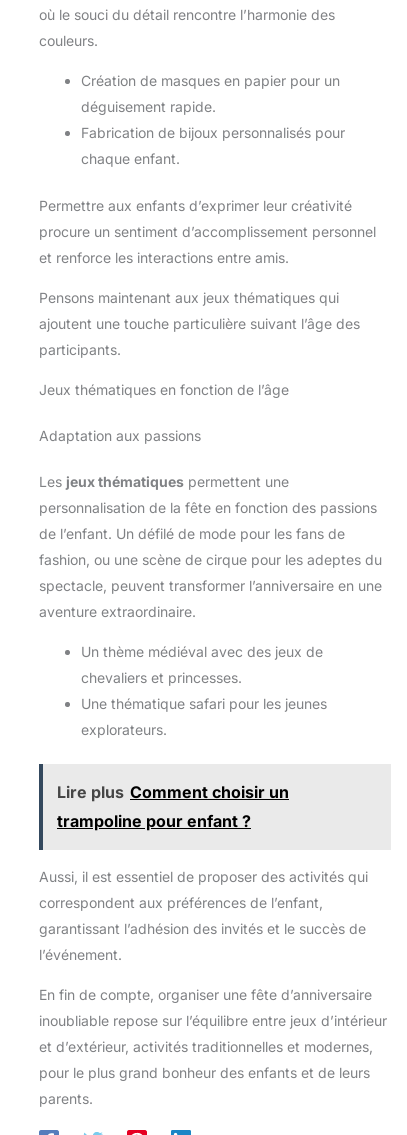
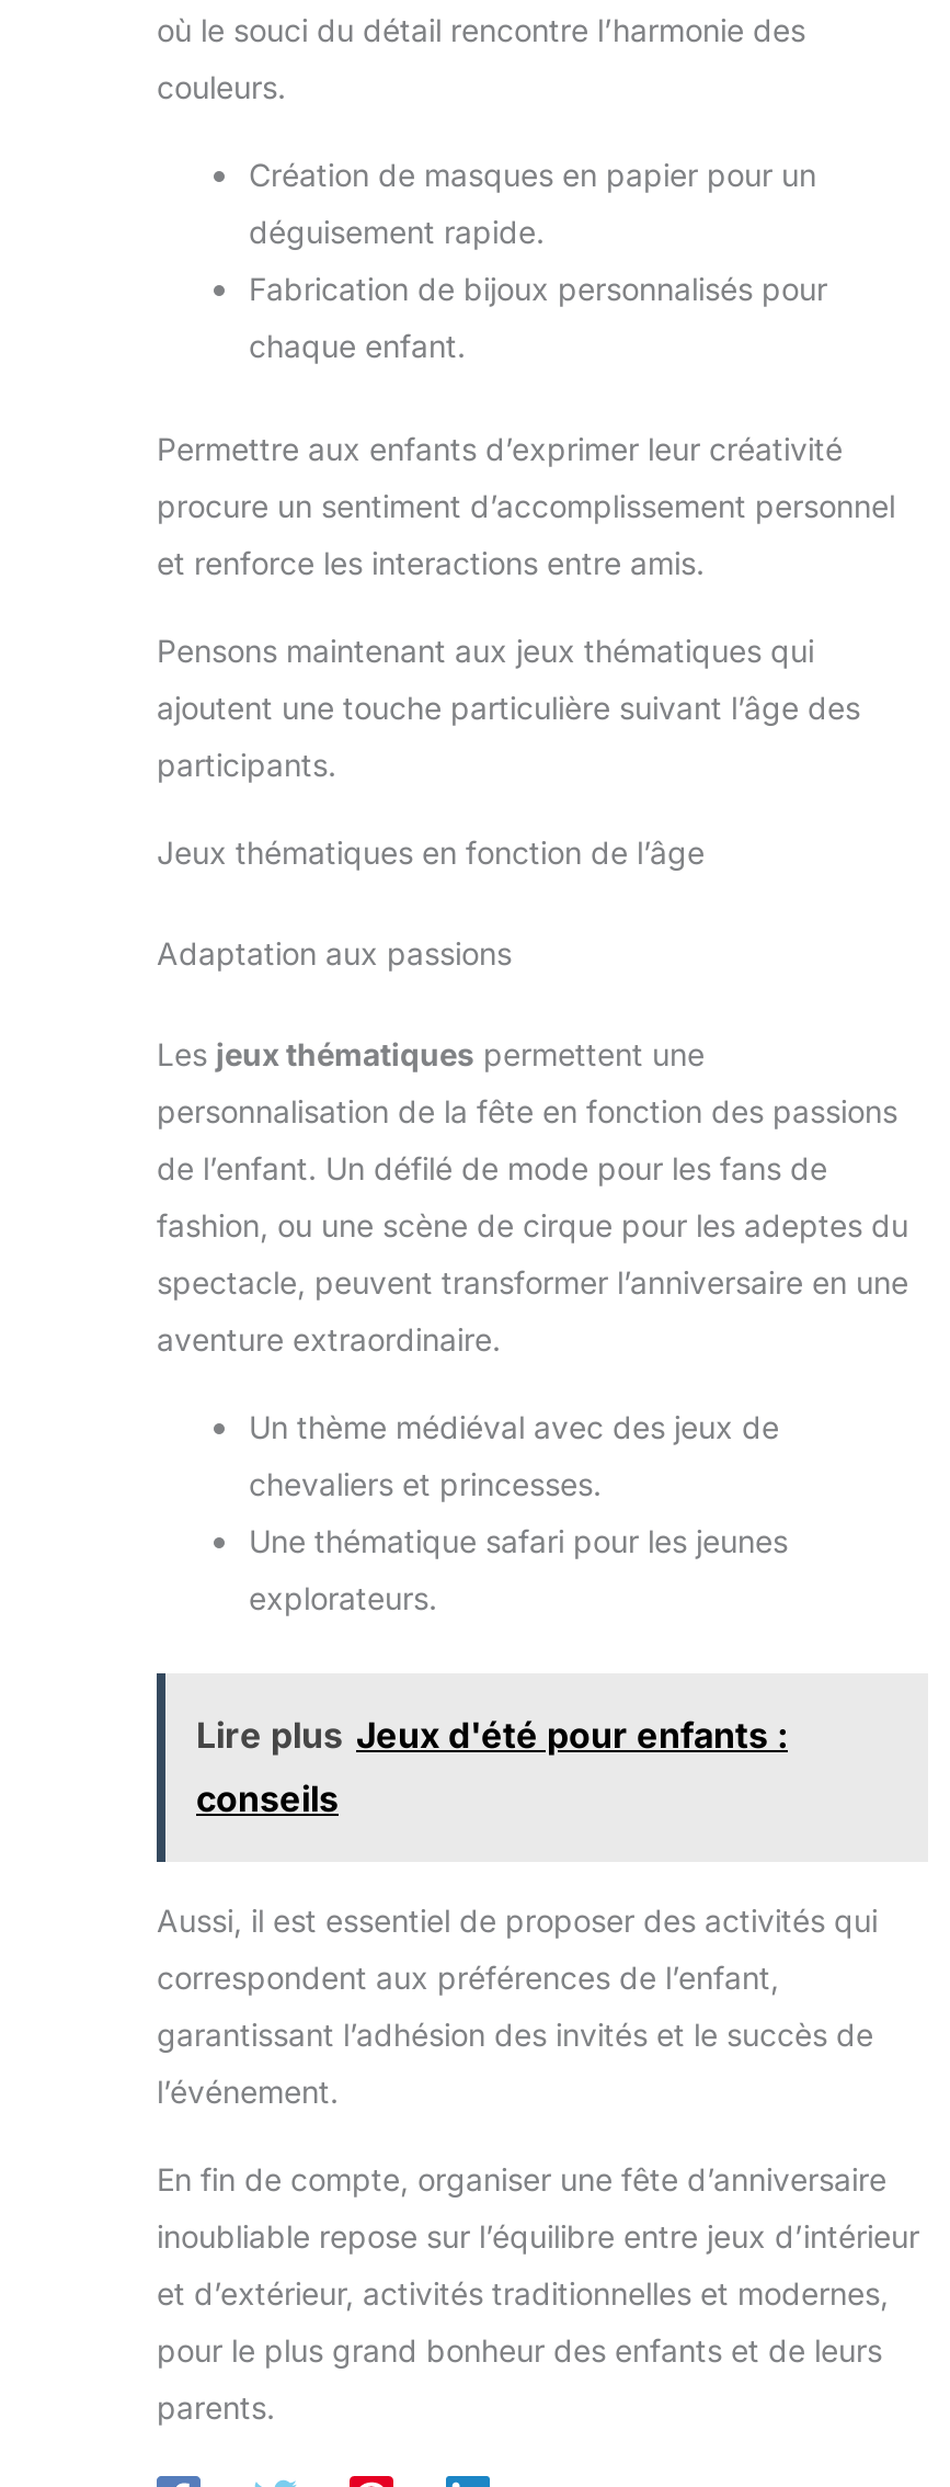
- Lire plus Comment choisir un
- trampoline pour enfant ?
+ Lire plus Jeux d'été pour enfants :
+ conseils
